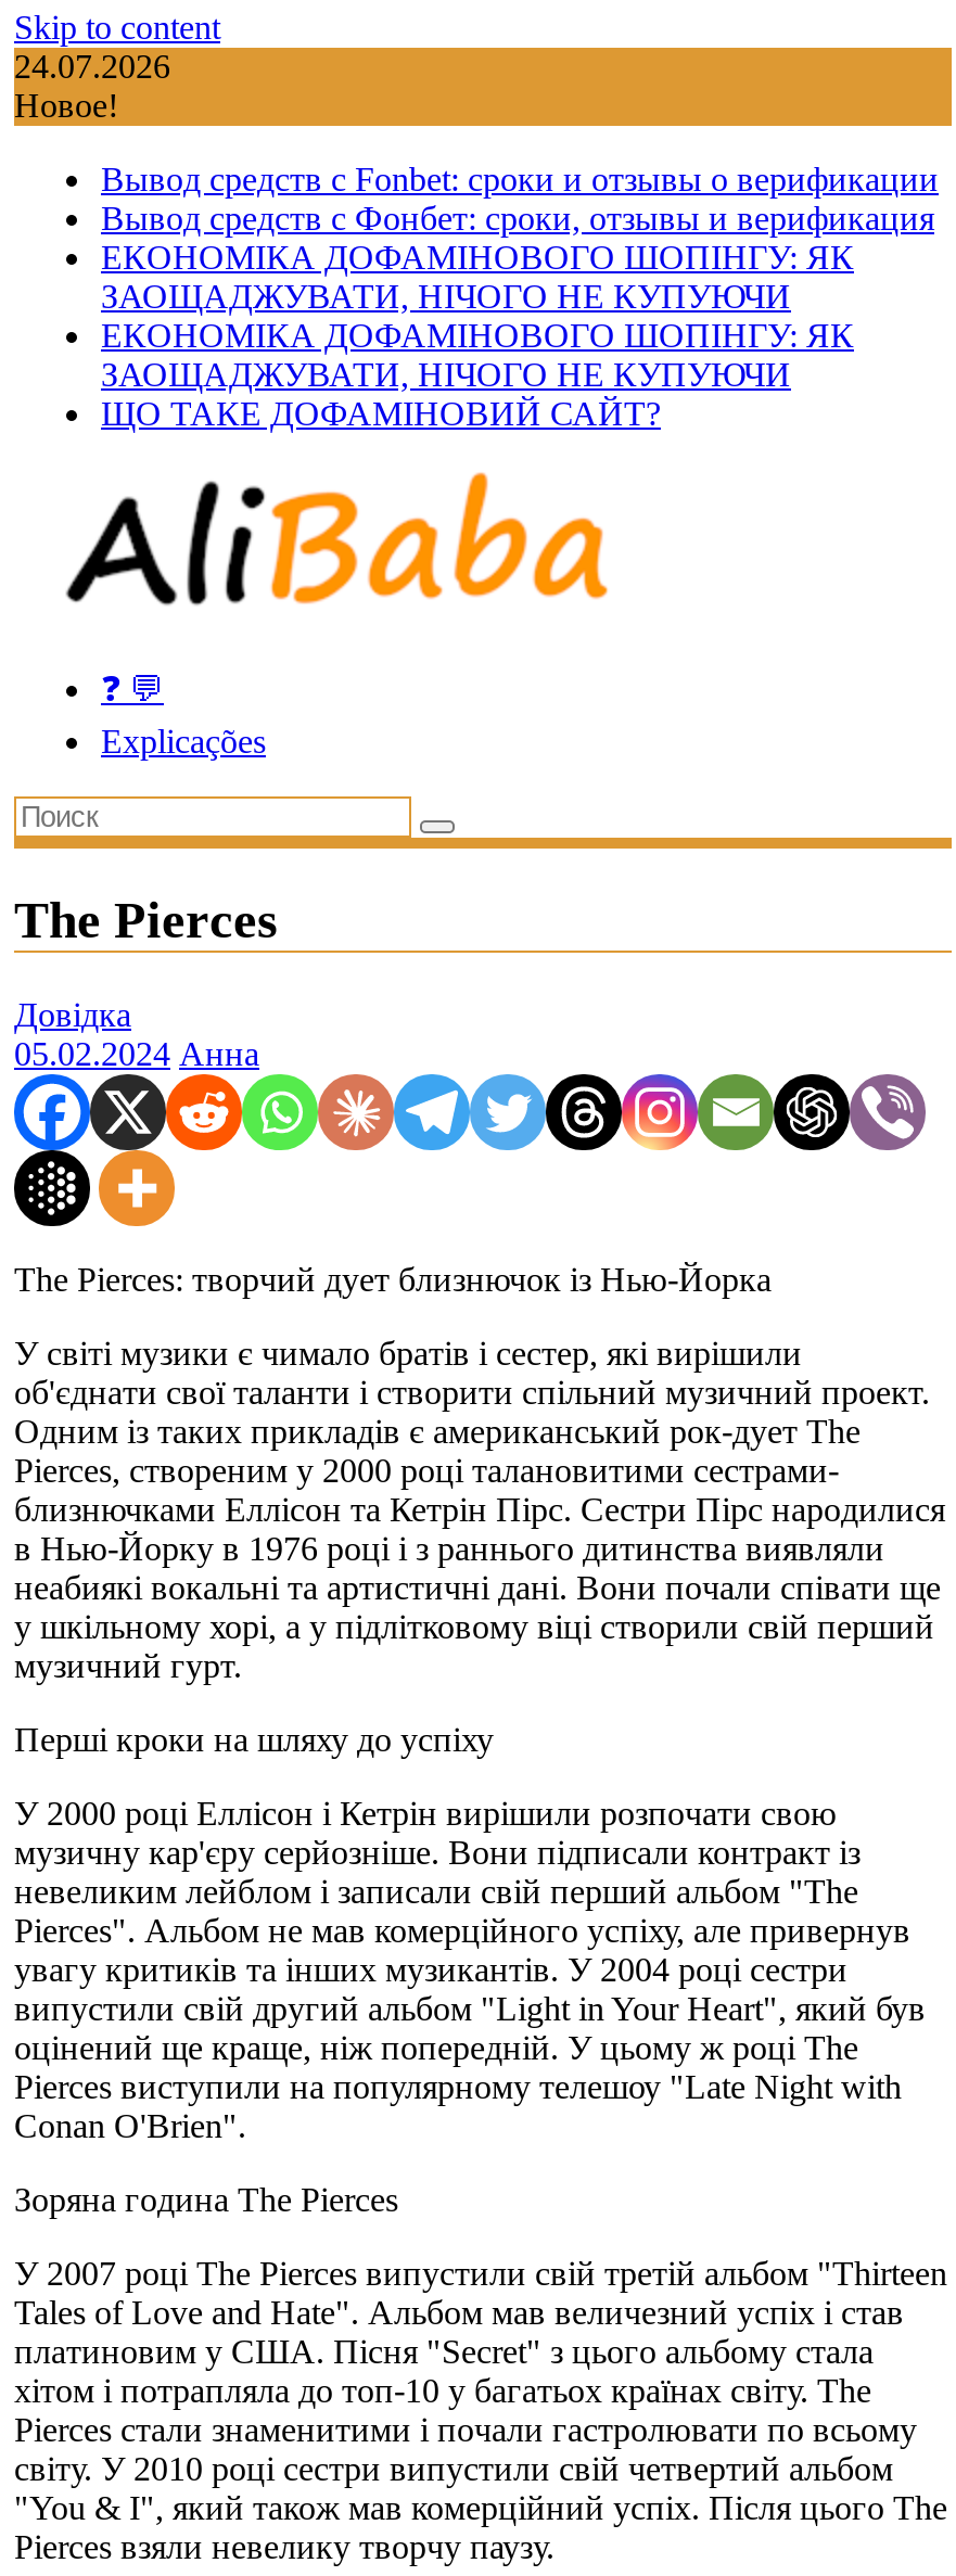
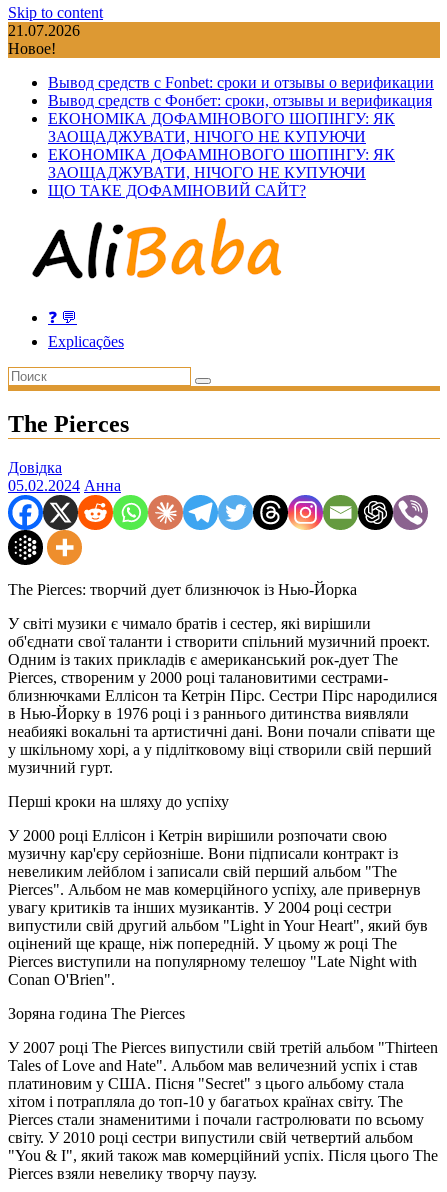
- 24.07.2026
+ 21.07.2026
